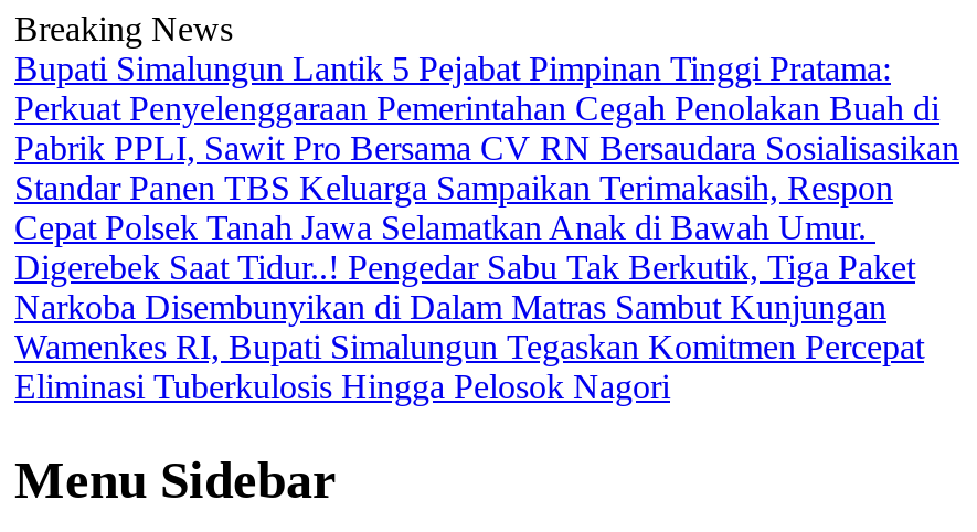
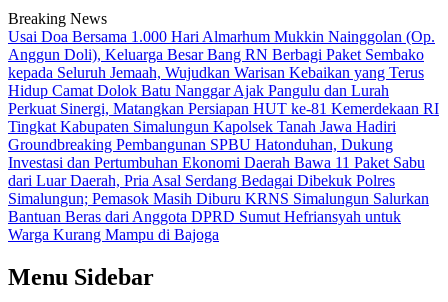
- Bupati Simalungun Lantik 5 Pejabat Pimpinan Tinggi Pratama:
- Perkuat Penyelenggaraan Pemerintahan Cegah Penolakan Buah di
- Pabrik PPLI, Sawit Pro Bersama CV RN Bersaudara Sosialisasikan
- Standar Panen TBS Keluarga Sampaikan Terimakasih, Respon
- Cepat Polsek Tanah Jawa Selamatkan Anak di Bawah Umur.
- Digerebek Saat Tidur..! Pengedar Sabu Tak Berkutik, Tiga Paket
- Narkoba Disembunyikan di Dalam Matras Sambut Kunjungan
- Wamenkes RI, Bupati Simalungun Tegaskan Komitmen Percepat
- Eliminasi Tuberkulosis Hingga Pelosok Nagori
+ Usai Doa Bersama 1.000 Hari Almarhum Mukkin Nainggolan (Op.
+ Anggun Doli), Keluarga Besar Bang RN Berbagi Paket Sembako
+ kepada Seluruh Jemaah, Wujudkan Warisan Kebaikan yang Terus
+ Hidup Camat Dolok Batu Nanggar Ajak Pangulu dan Lurah
+ Perkuat Sinergi, Matangkan Persiapan HUT ke-81 Kemerdekaan RI
+ Tingkat Kabupaten Simalungun Kapolsek Tanah Jawa Hadiri
+ Groundbreaking Pembangunan SPBU Hatonduhan, Dukung
+ Investasi dan Pertumbuhan Ekonomi Daerah Bawa 11 Paket Sabu
+ dari Luar Daerah, Pria Asal Serdang Bedagai Dibekuk Polres
+ Simalungun; Pemasok Masih Diburu KRNS Simalungun Salurkan
+ Bantuan Beras dari Anggota DPRD Sumut Hefriansyah untuk
+ Warga Kurang Mampu di Bajoga
